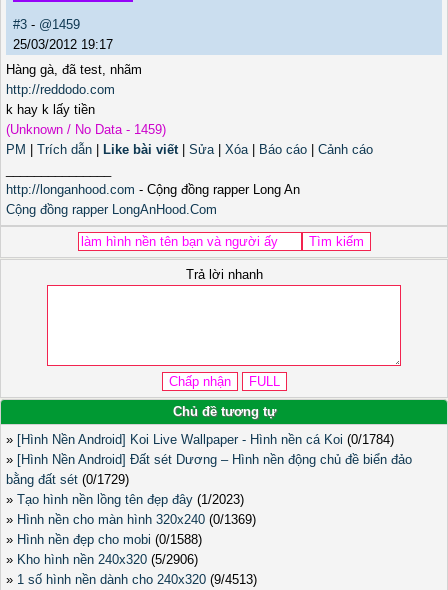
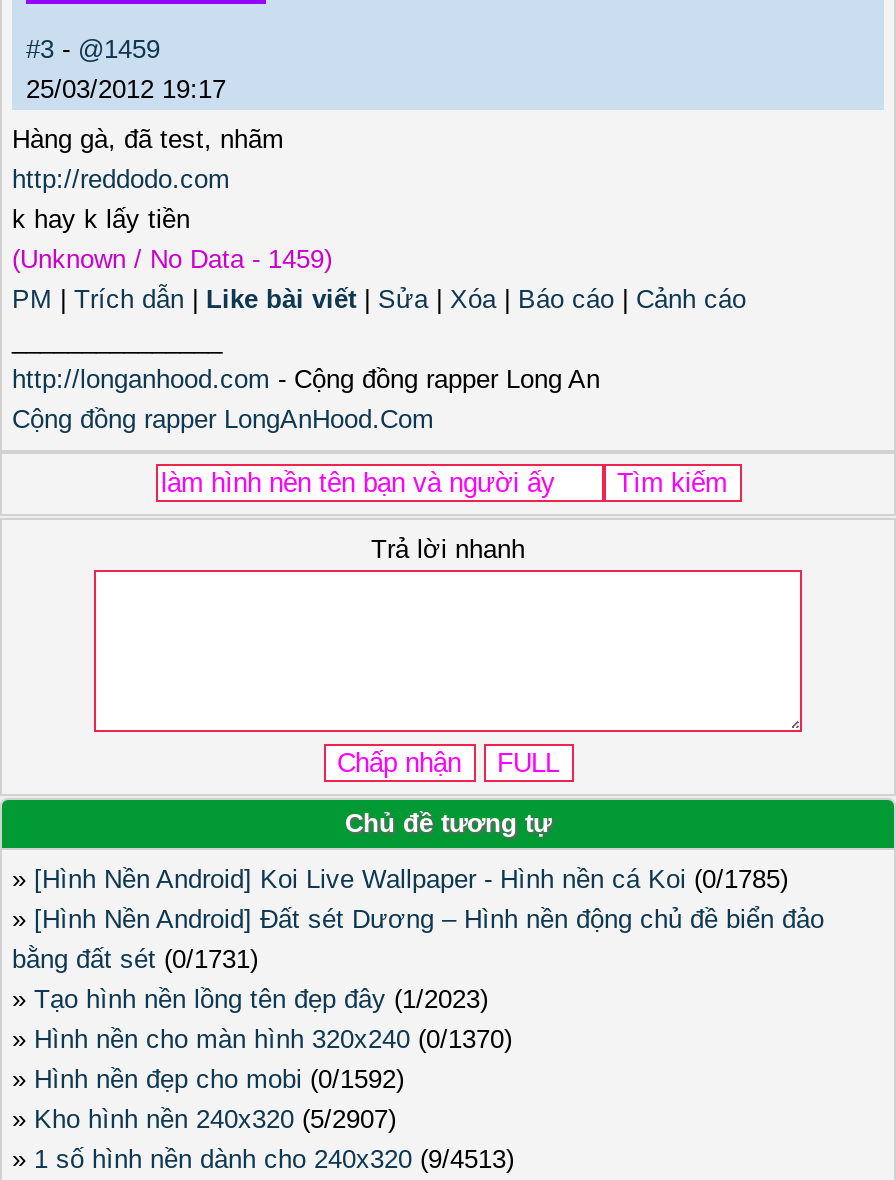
- » [Hình Nền Android] Koi Live Wallpaper - Hình nền cá Koi (0/1784)
+ » [Hình Nền Android] Koi Live Wallpaper - Hình nền cá Koi (0/1785)

- bằng đất sét (0/1729)
+ bằng đất sét (0/1731)

- » Hình nền cho màn hình 320x240 (0/1369)
+ » Hình nền cho màn hình 320x240 (0/1370)

- » Hình nền đẹp cho mobi (0/1588)
+ » Hình nền đẹp cho mobi (0/1592)

- » Kho hình nền 240x320 (5/2906)
+ » Kho hình nền 240x320 (5/2907)
